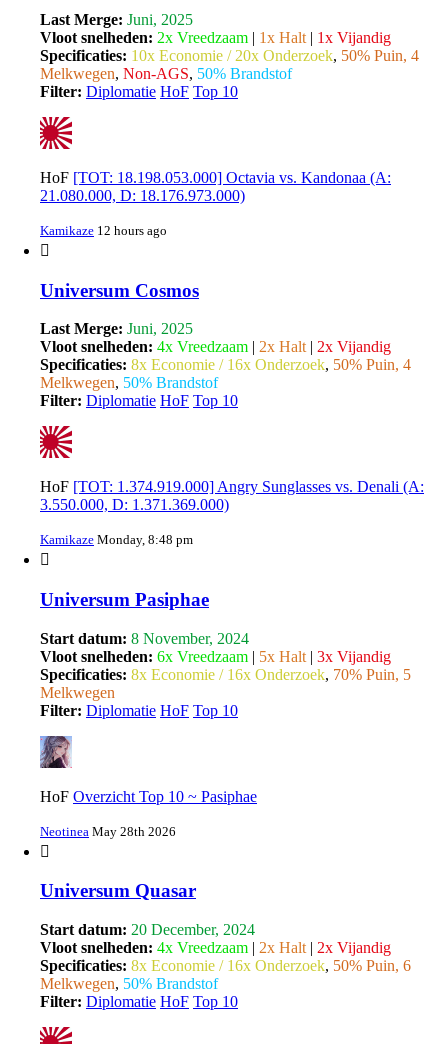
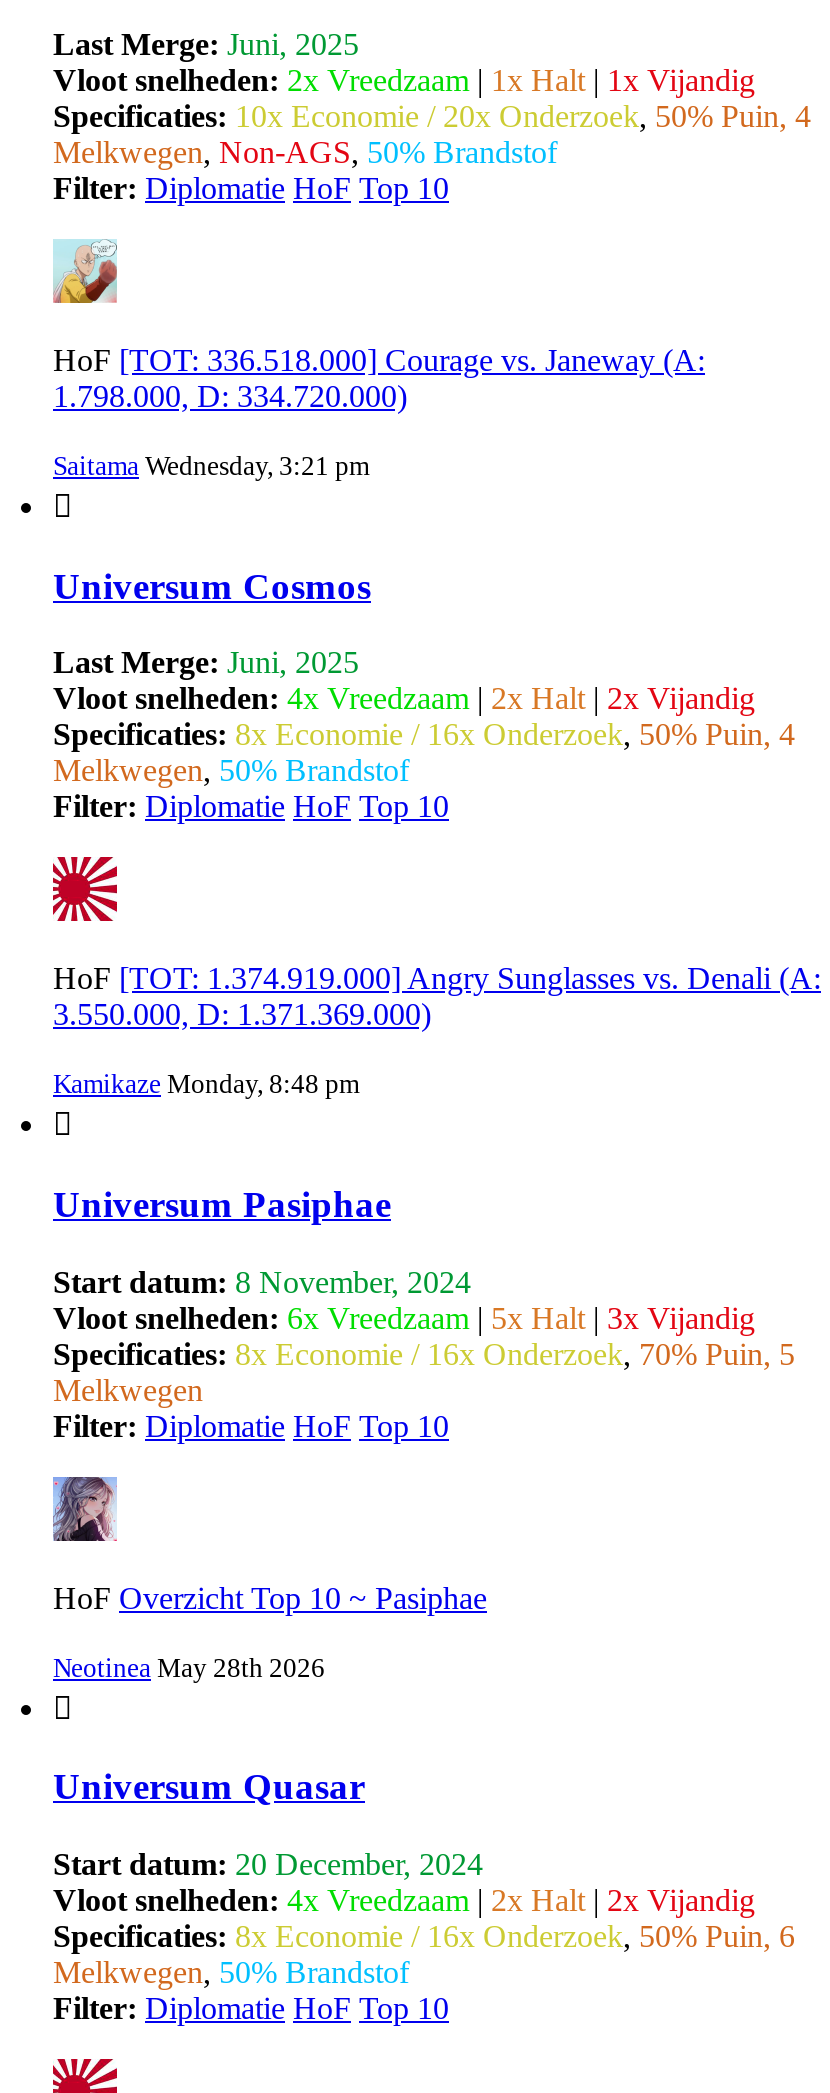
- [image]
- HoF [TOT: 18.198.053.000] Octavia vs. Kandonaa (A:
- 21.080.000, D: 18.176.973.000)
+ [image]
+ HoF [TOT: 336.518.000] Courage vs. Janeway (A:
+ 1.798.000, D: 334.720.000)

- Kamikaze 12 hours ago
+ Saitama Wednesday, 3:21 pm
